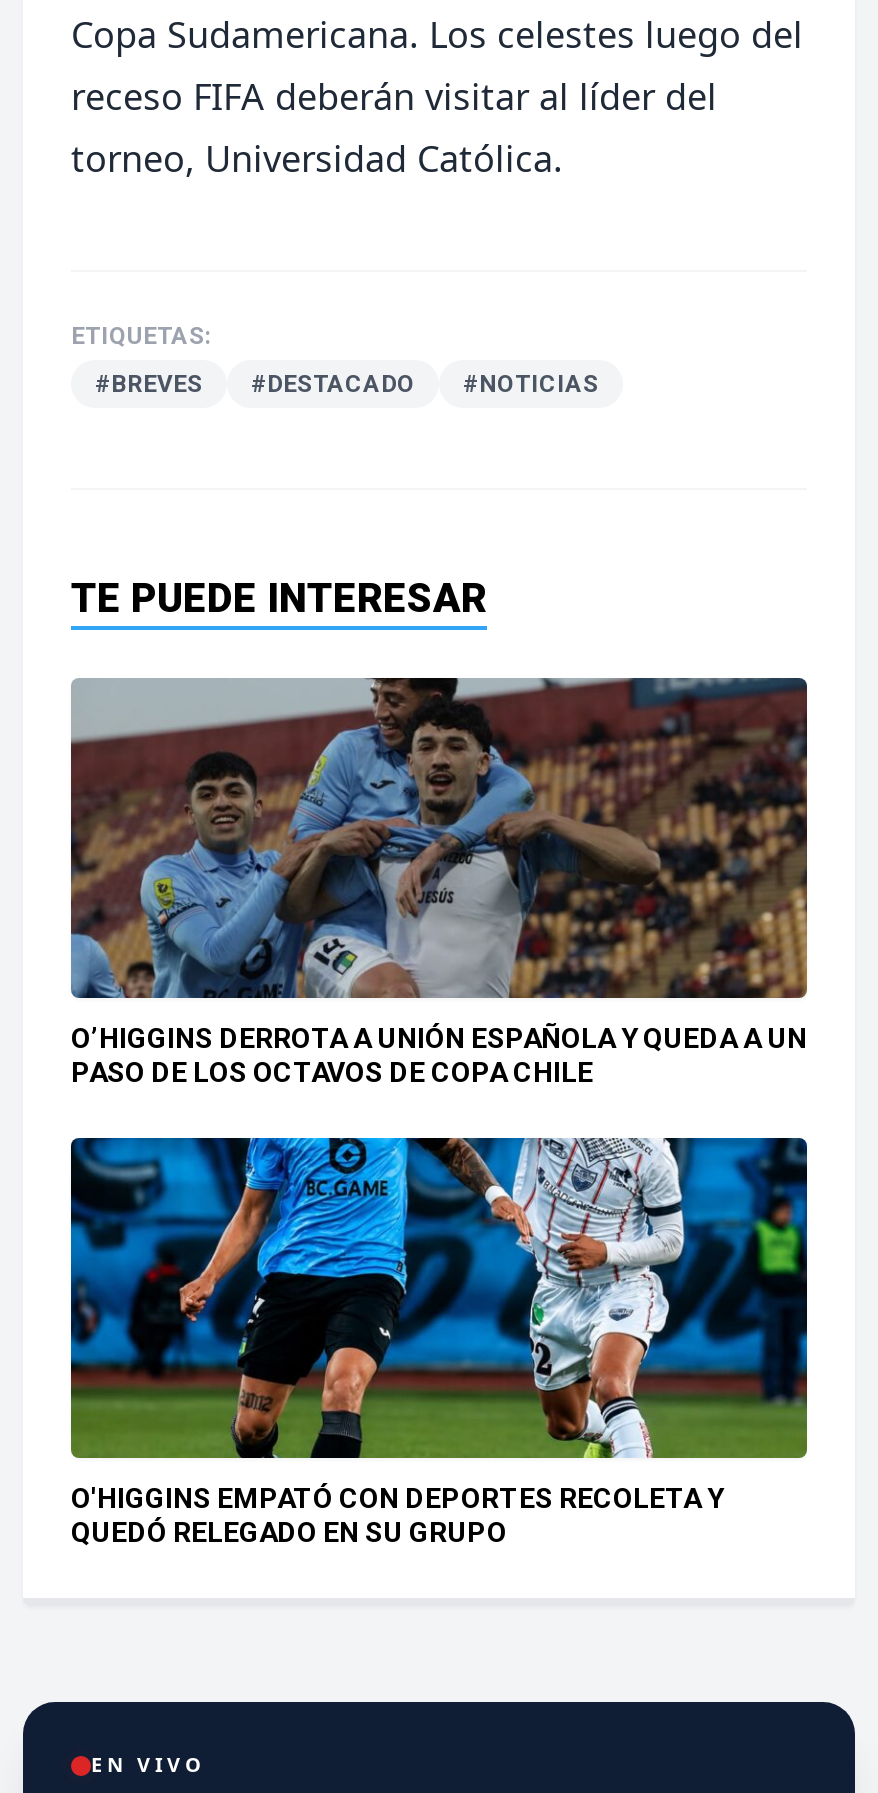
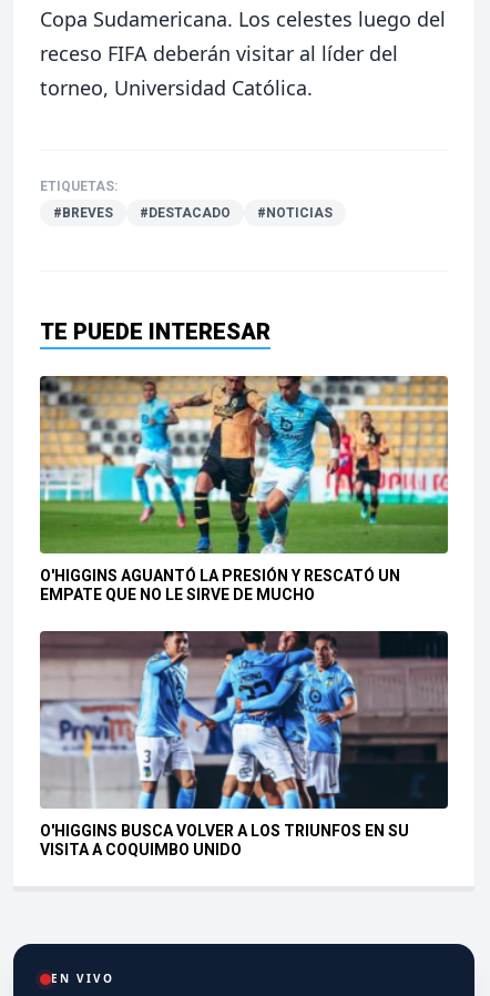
- [image]
- O’HIGGINS DERROTA A UNIÓN ESPAÑOLA Y QUEDA A UN
- PASO DE LOS OCTAVOS DE COPA CHILE
+ [image]
+ O'HIGGINS AGUANTÓ LA PRESIÓN Y RESCATÓ UN
+ EMPATE QUE NO LE SIRVE DE MUCHO

- [image]
- O'HIGGINS EMPATÓ CON DEPORTES RECOLETA Y
- QUEDÓ RELEGADO EN SU GRUPO
+ [image]
+ O'HIGGINS BUSCA VOLVER A LOS TRIUNFOS EN SU
+ VISITA A COQUIMBO UNIDO
